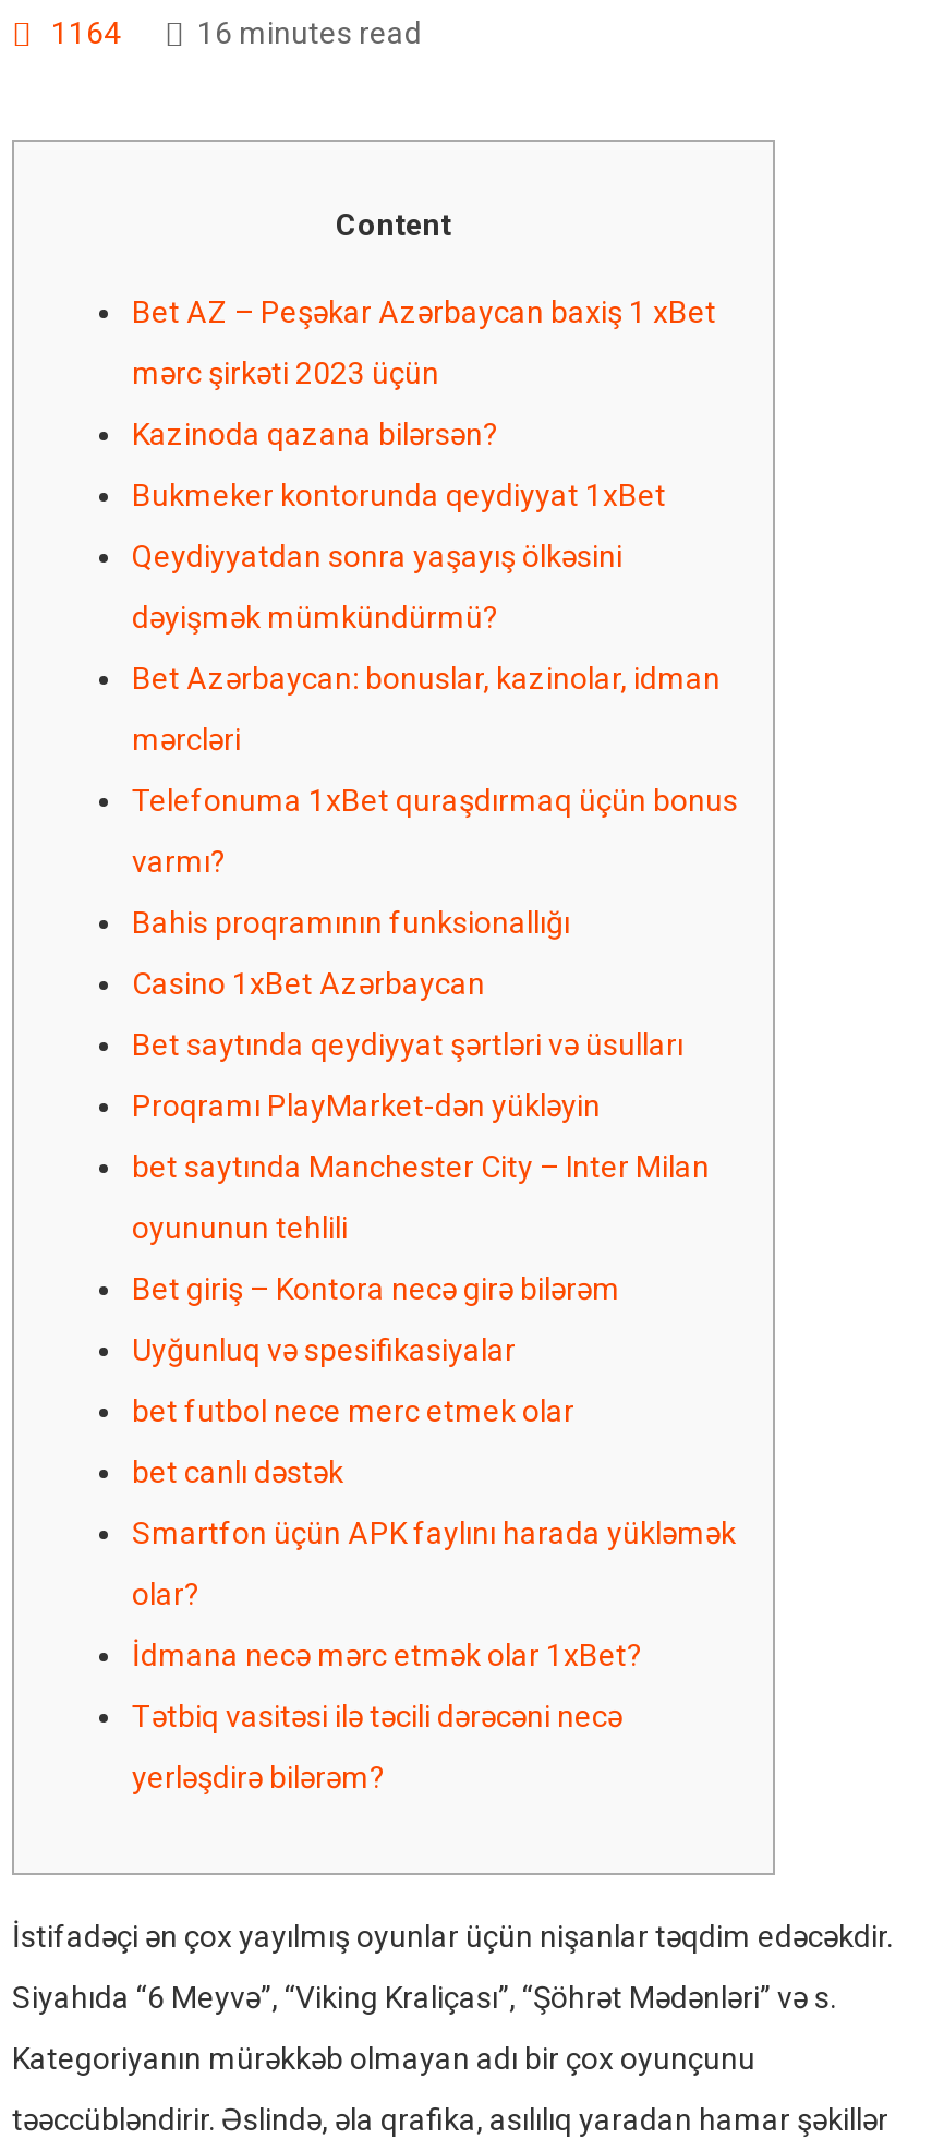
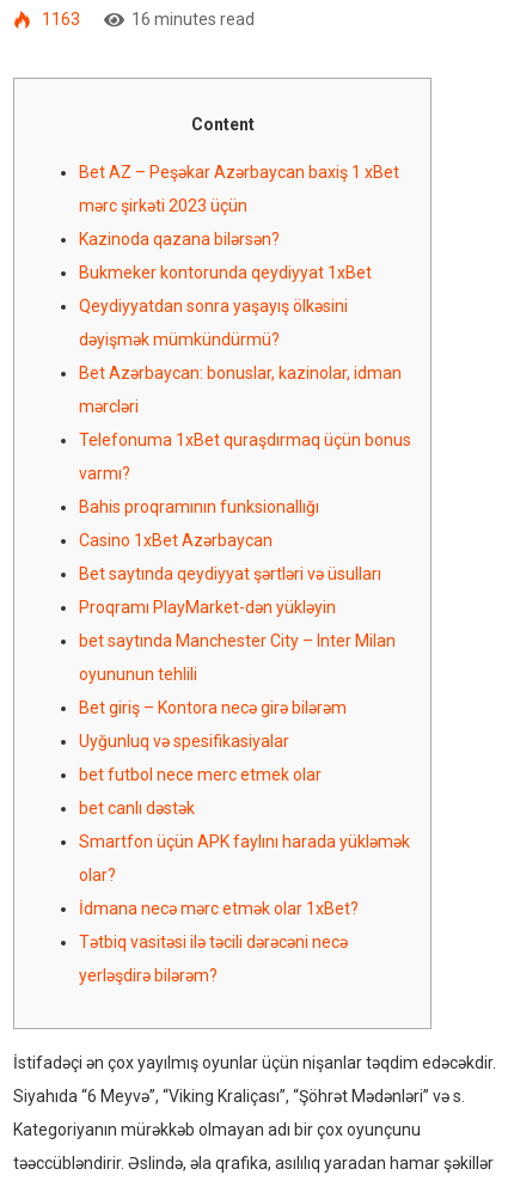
- 1164
+ 1163
